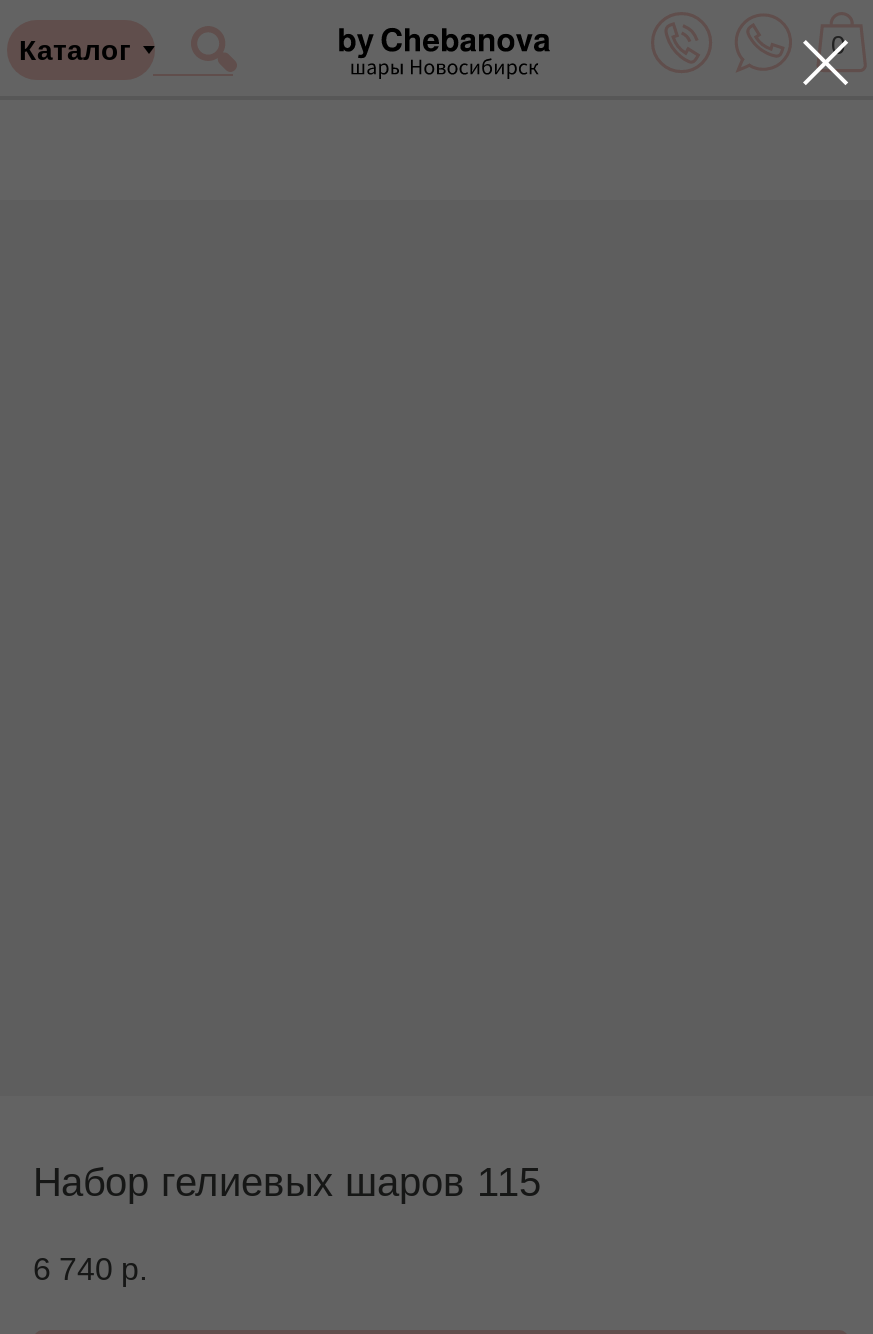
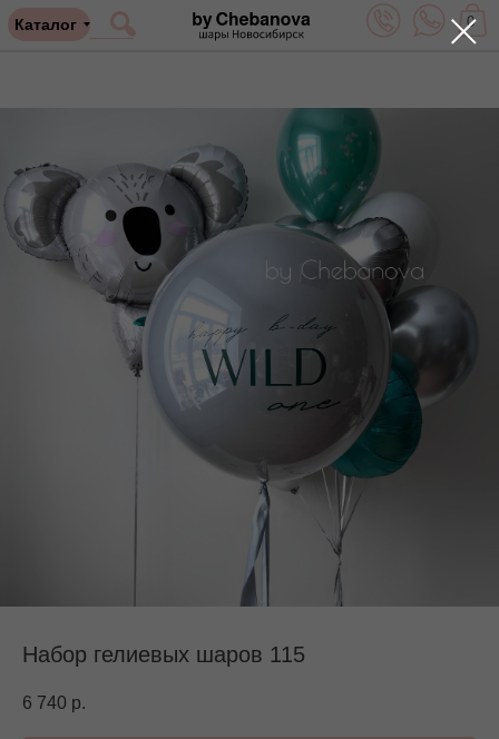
+ [image]
